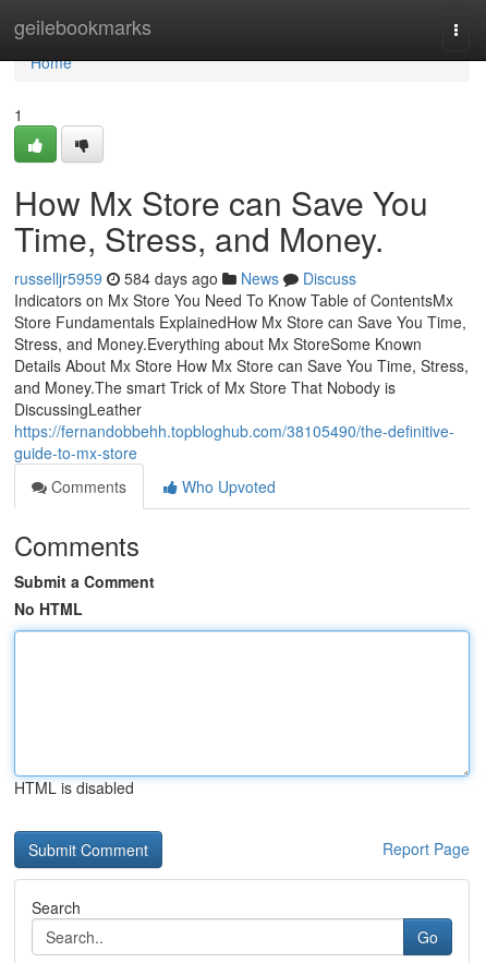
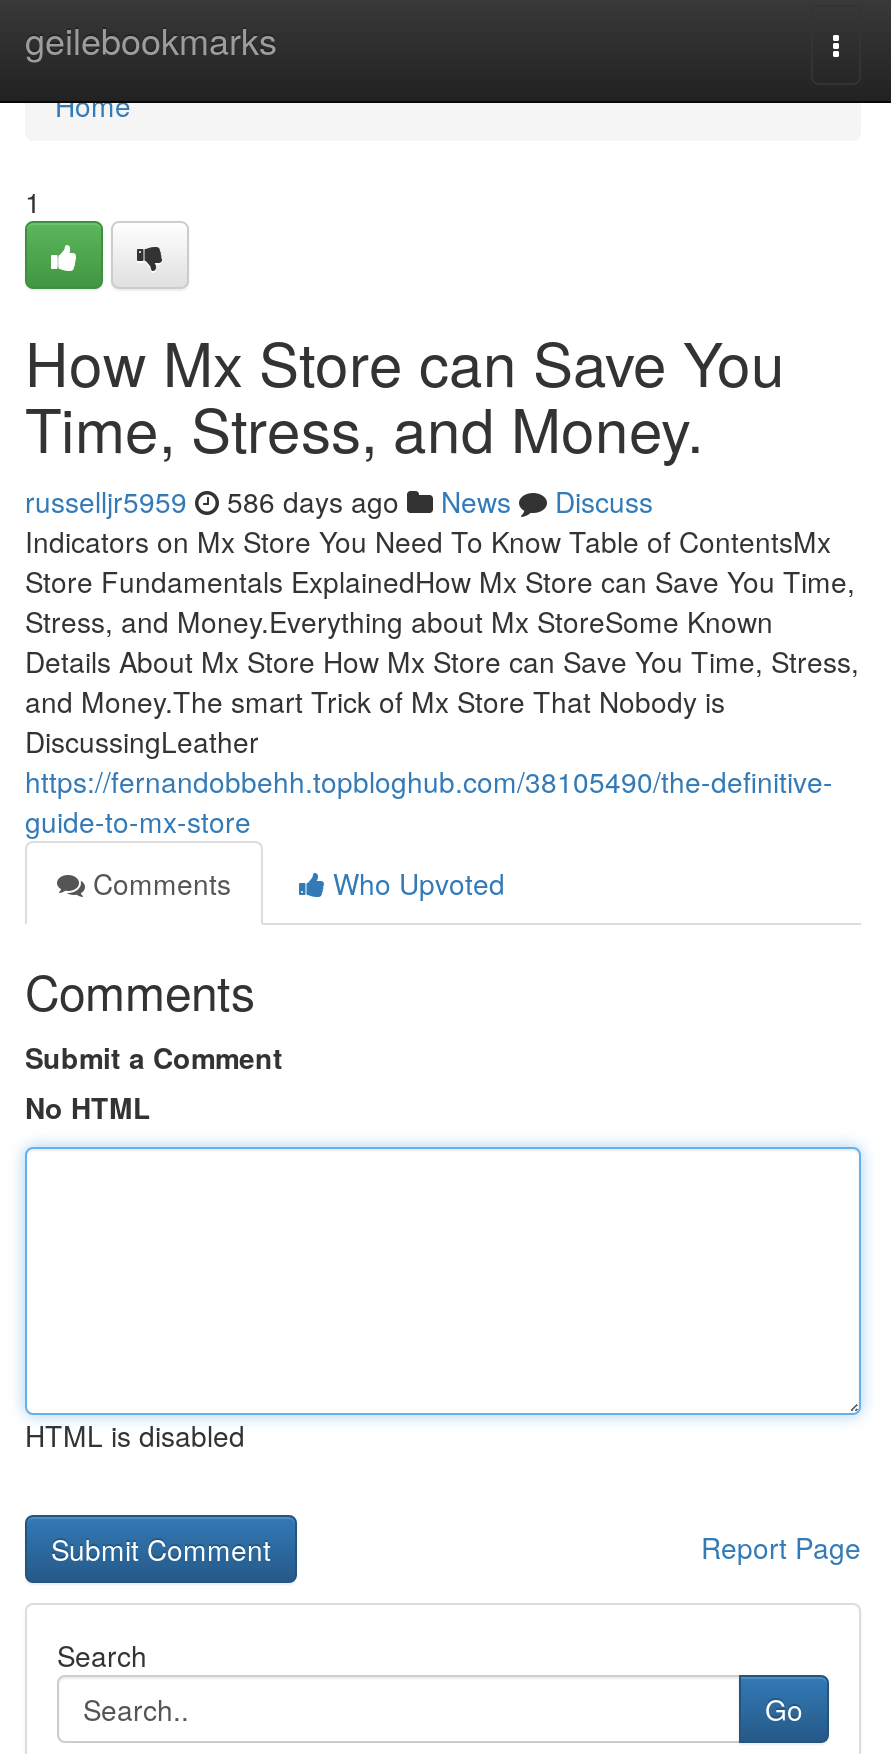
- russelljr5959 584 days ago News Discuss
+ russelljr5959 586 days ago News Discuss
